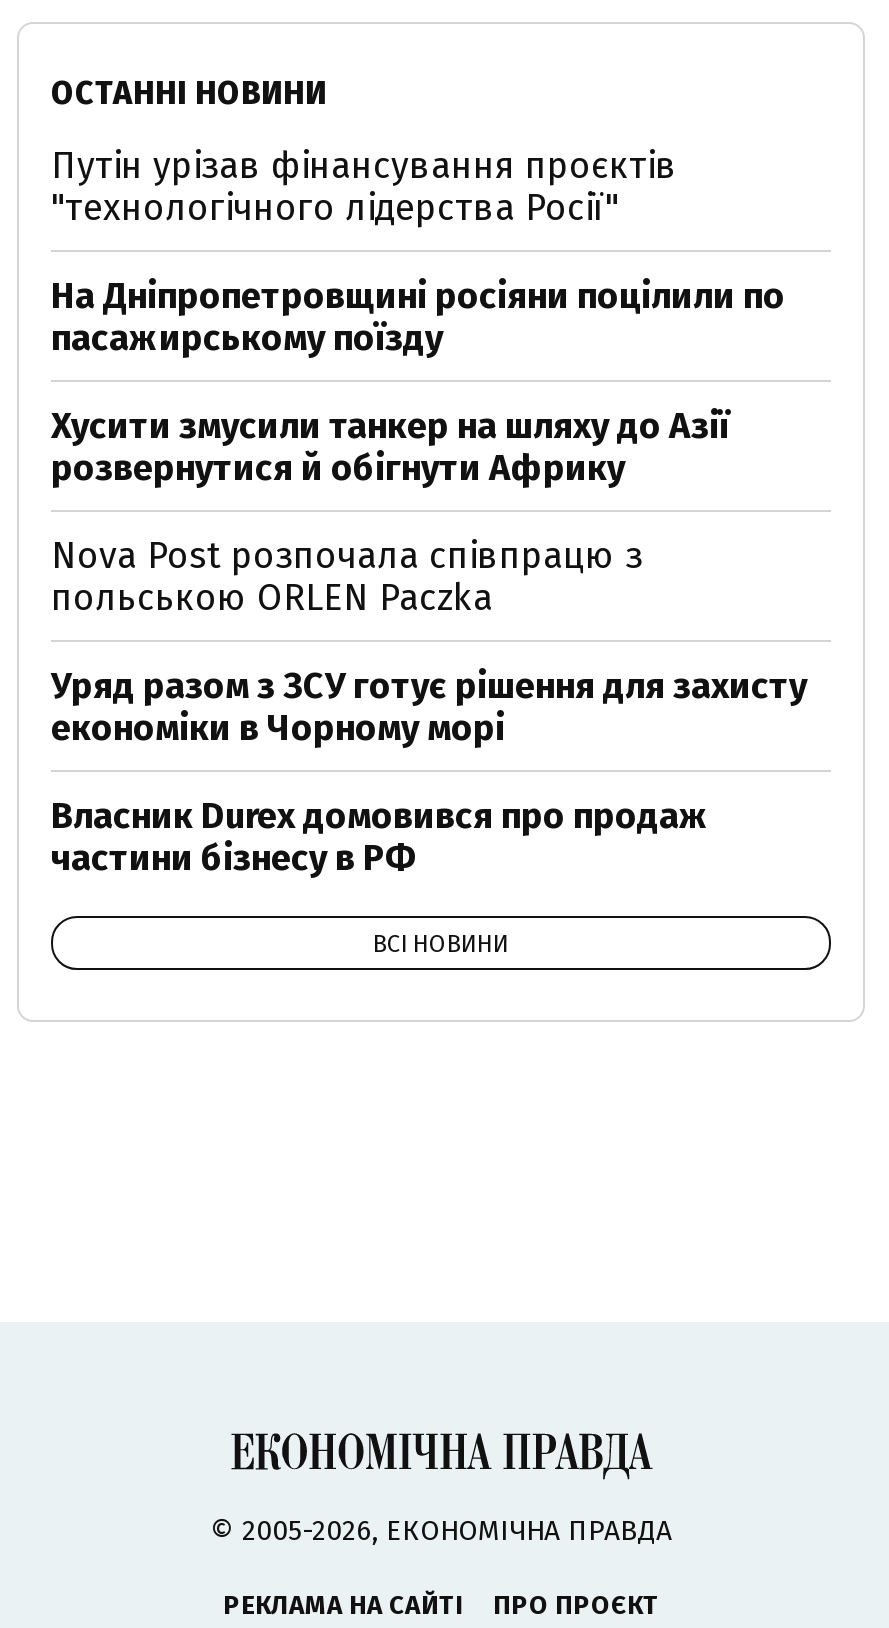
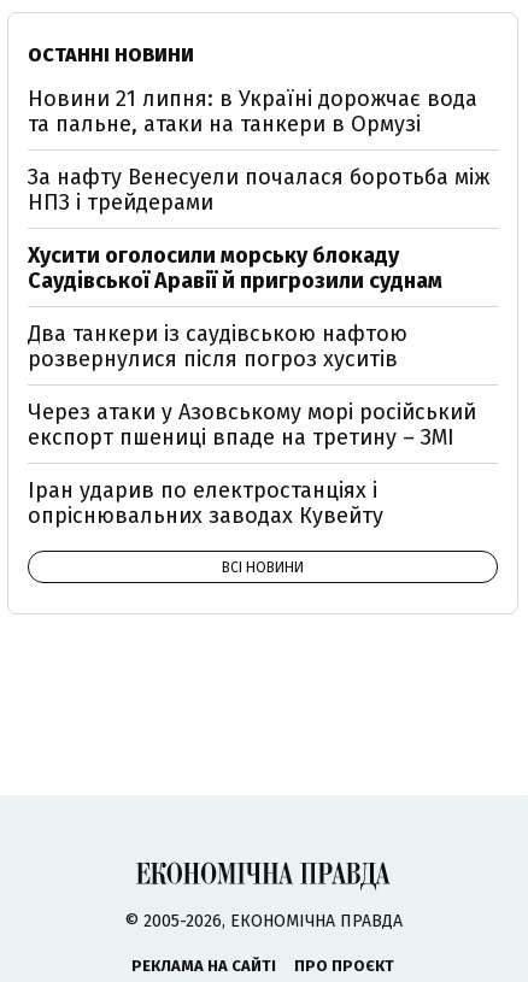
- Путін урізав фінансування проєктів
- "технологічного лідерства Росії"
+ Новини 21 липня: в Україні дорожчає вода
+ та пальне, атаки на танкери в Ормузі

- На Дніпропетровщині росіяни поцілили по
- пасажирському поїзду
+ За нафту Венесуели почалася боротьба між
+ НПЗ і трейдерами

- Хусити змусили танкер на шляху до Азії
- розвернутися й обігнути Африку
+ Хусити оголосили морську блокаду
+ Саудівської Аравії й пригрозили суднам

- Nova Post розпочала співпрацю з
- польською ORLEN Paczka
+ Два танкери із саудівською нафтою
+ розвернулися після погроз хуситів

- Уряд разом з ЗСУ готує рішення для захисту
- економіки в Чорному морі
+ Через атаки у Азовському морі російський
+ експорт пшениці впаде на третину – ЗМІ

- Власник Durex домовився про продаж
- частини бізнесу в РФ
+ Іран ударив по електростанціях і
+ опріснювальних заводах Кувейту
